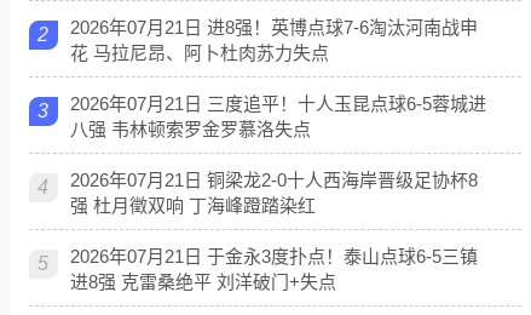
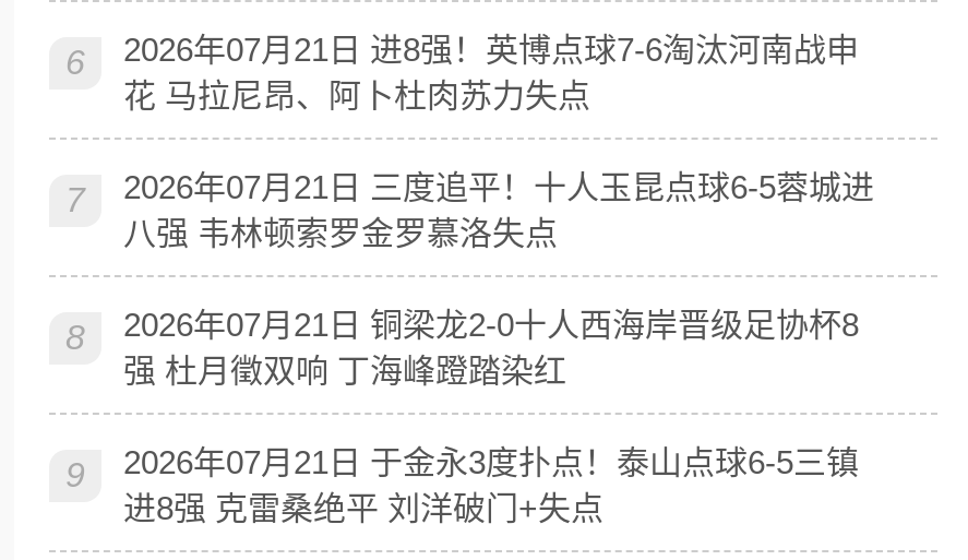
- 2 2026年07月21日 进8强！英博点球7-6淘汰河南战申
+ 6 2026年07月21日 进8强！英博点球7-6淘汰河南战申

- 3 2026年07月21日 三度追平！十人玉昆点球6-5蓉城进
+ 7 2026年07月21日 三度追平！十人玉昆点球6-5蓉城进

- 4 2026年07月21日 铜梁龙2-0十人西海岸晋级足协杯8
+ 8 2026年07月21日 铜梁龙2-0十人西海岸晋级足协杯8

- 5 2026年07月21日 于金永3度扑点！泰山点球6-5三镇
+ 9 2026年07月21日 于金永3度扑点！泰山点球6-5三镇
